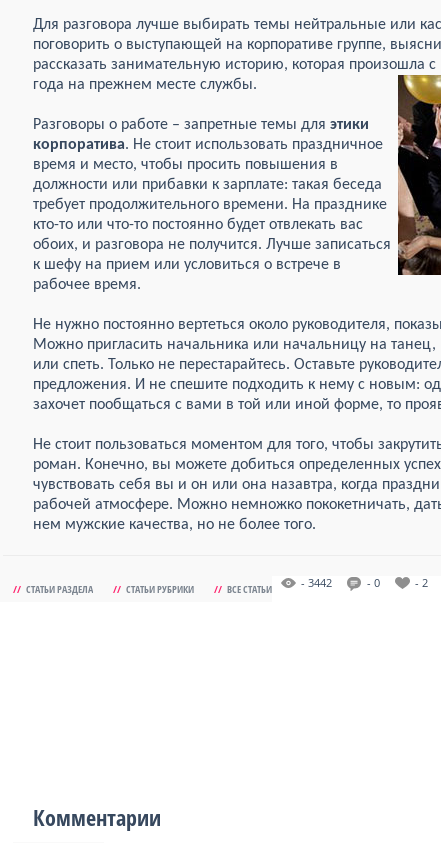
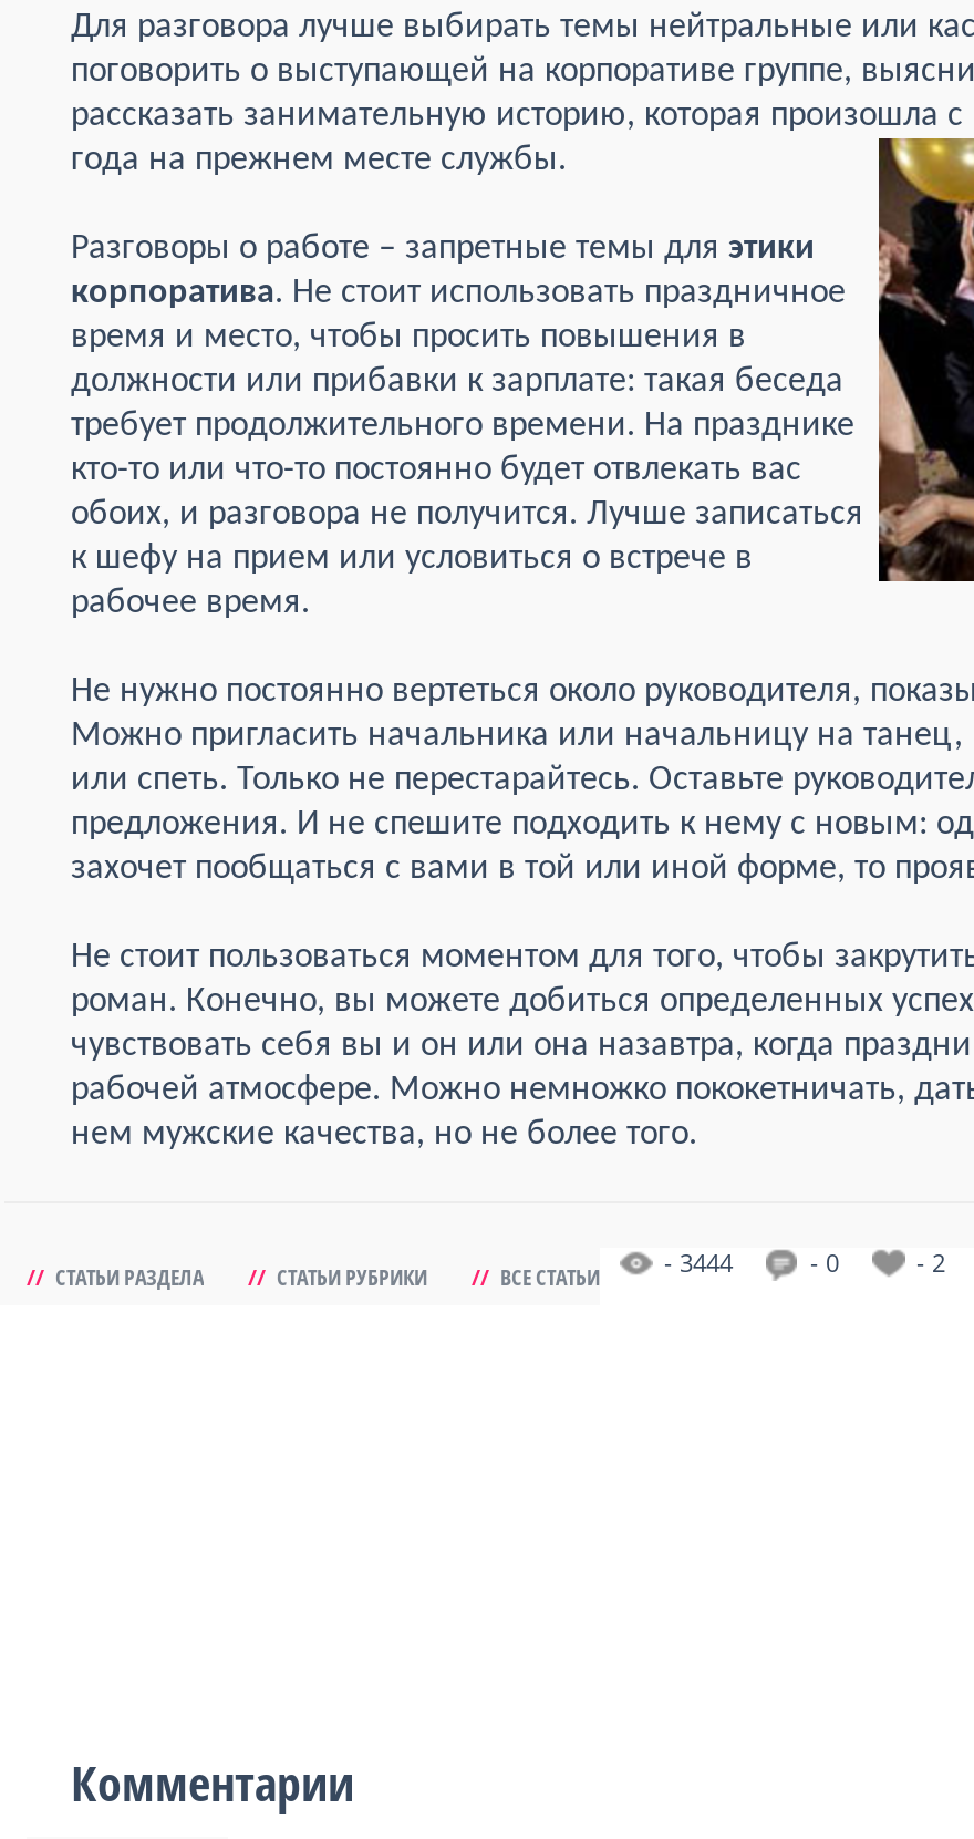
- - 3442
+ - 3444
